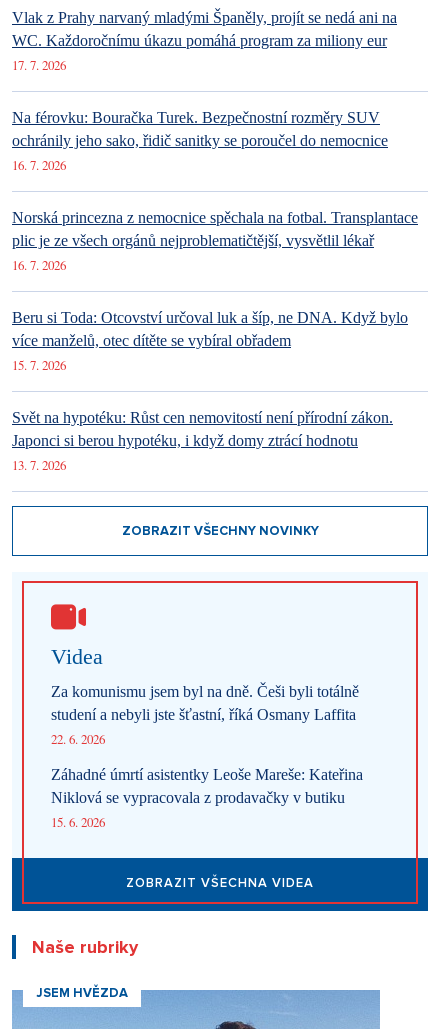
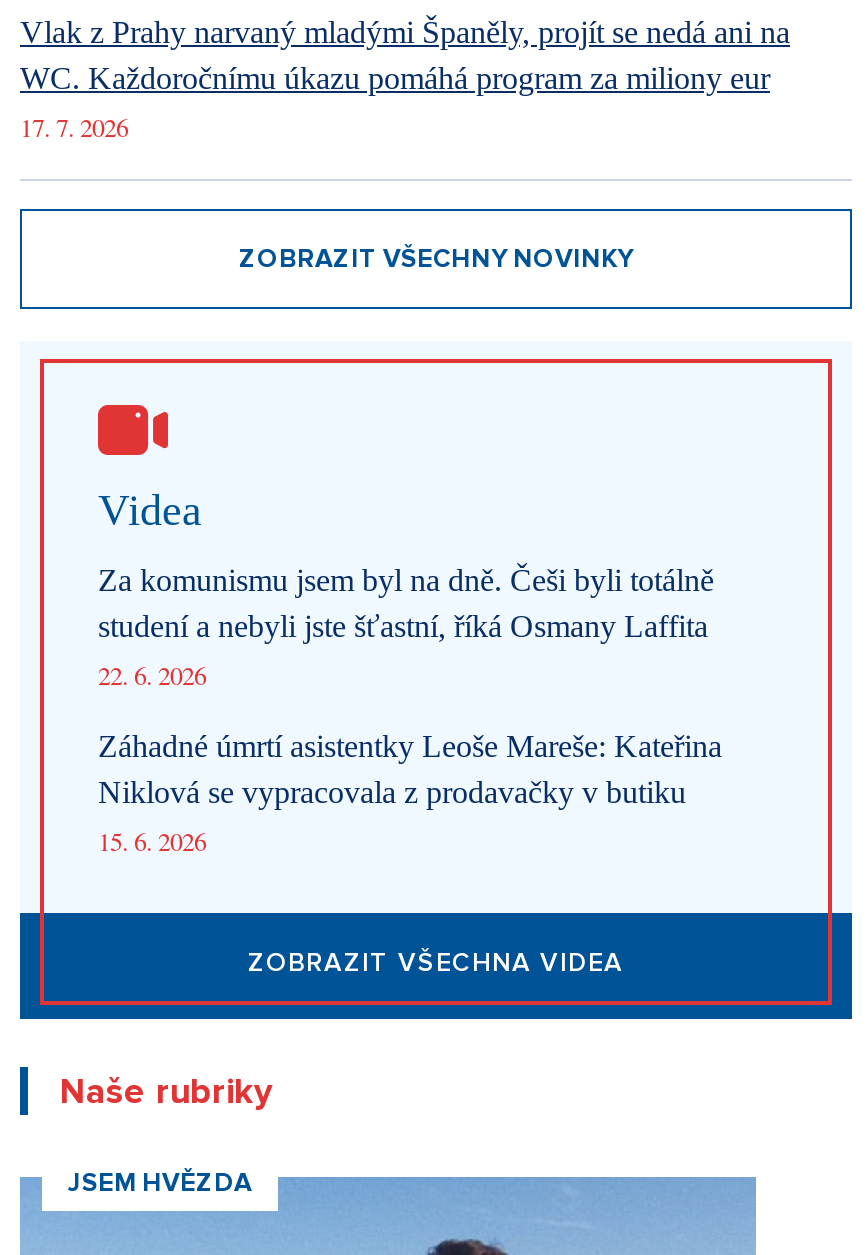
- Na férovku: Bouračka Turek. Bezpečnostní rozměry SUV
- ochránily jeho sako, řidič sanitky se poroučel do nemocnice
- 16. 7. 2026
- Norská princezna z nemocnice spěchala na fotbal. Transplantace
- plic je ze všech orgánů nejproblematičtější, vysvětlil lékař
- 16. 7. 2026
- Beru si Toda: Otcovství určoval luk a šíp, ne DNA. Když bylo
- více manželů, otec dítěte se vybíral obřadem
- 15. 7. 2026
- Svět na hypotéku: Růst cen nemovitostí není přírodní zákon.
- Japonci si berou hypotéku, i když domy ztrácí hodnotu
- 13. 7. 2026
